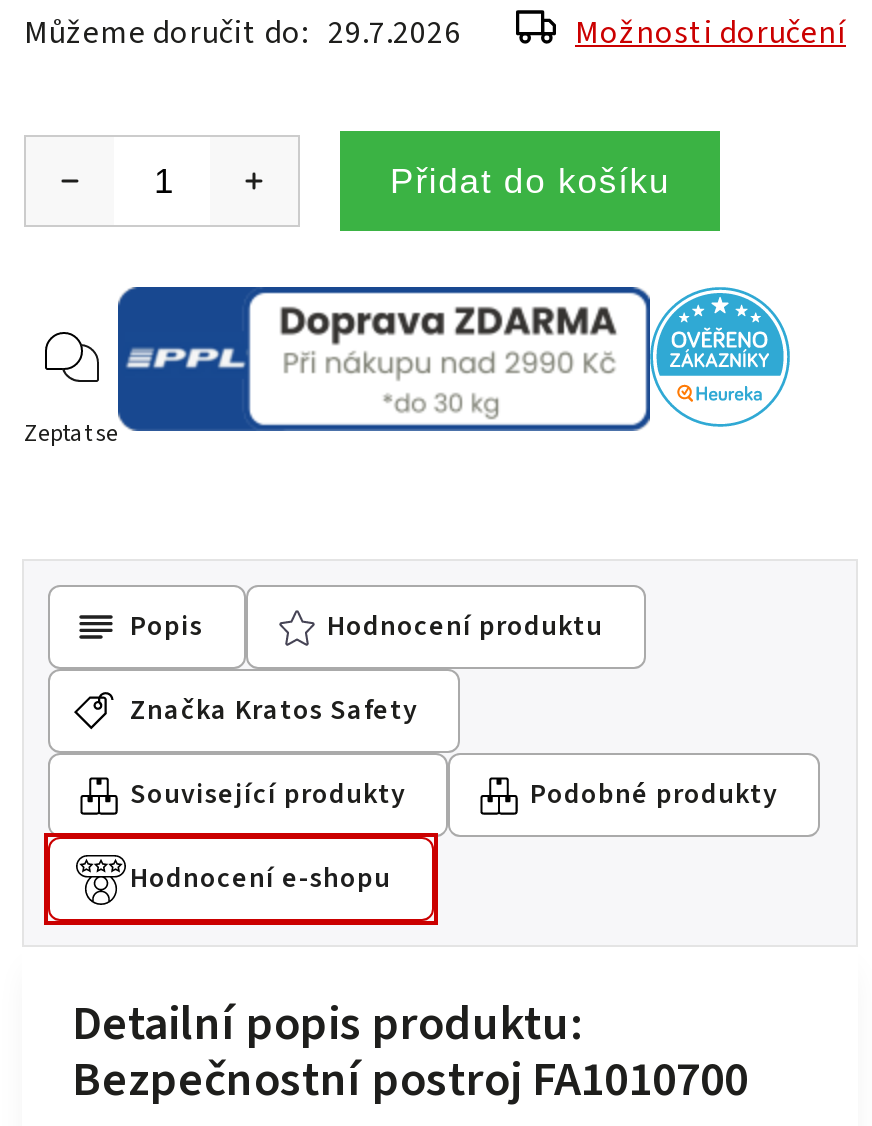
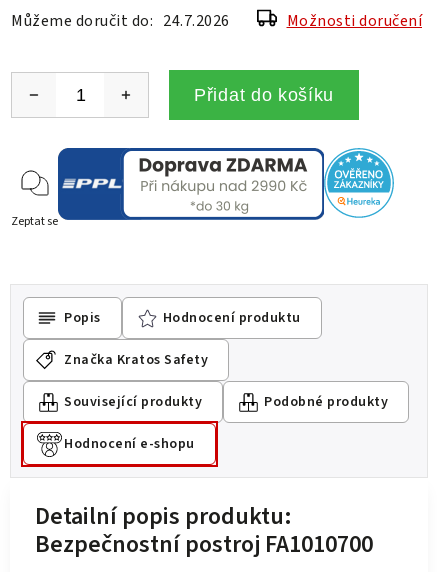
- Můžeme doručit do: 29.7.2026
+ Můžeme doručit do: 24.7.2026
